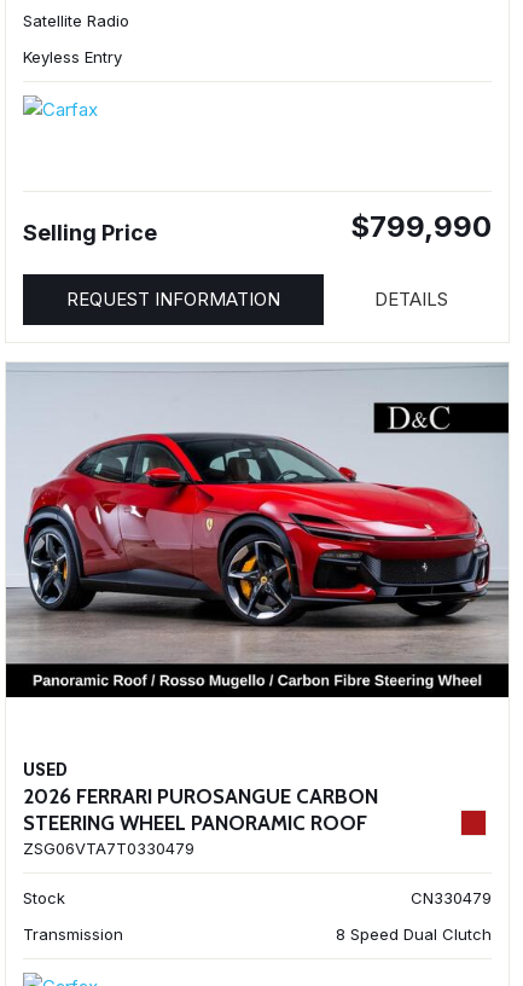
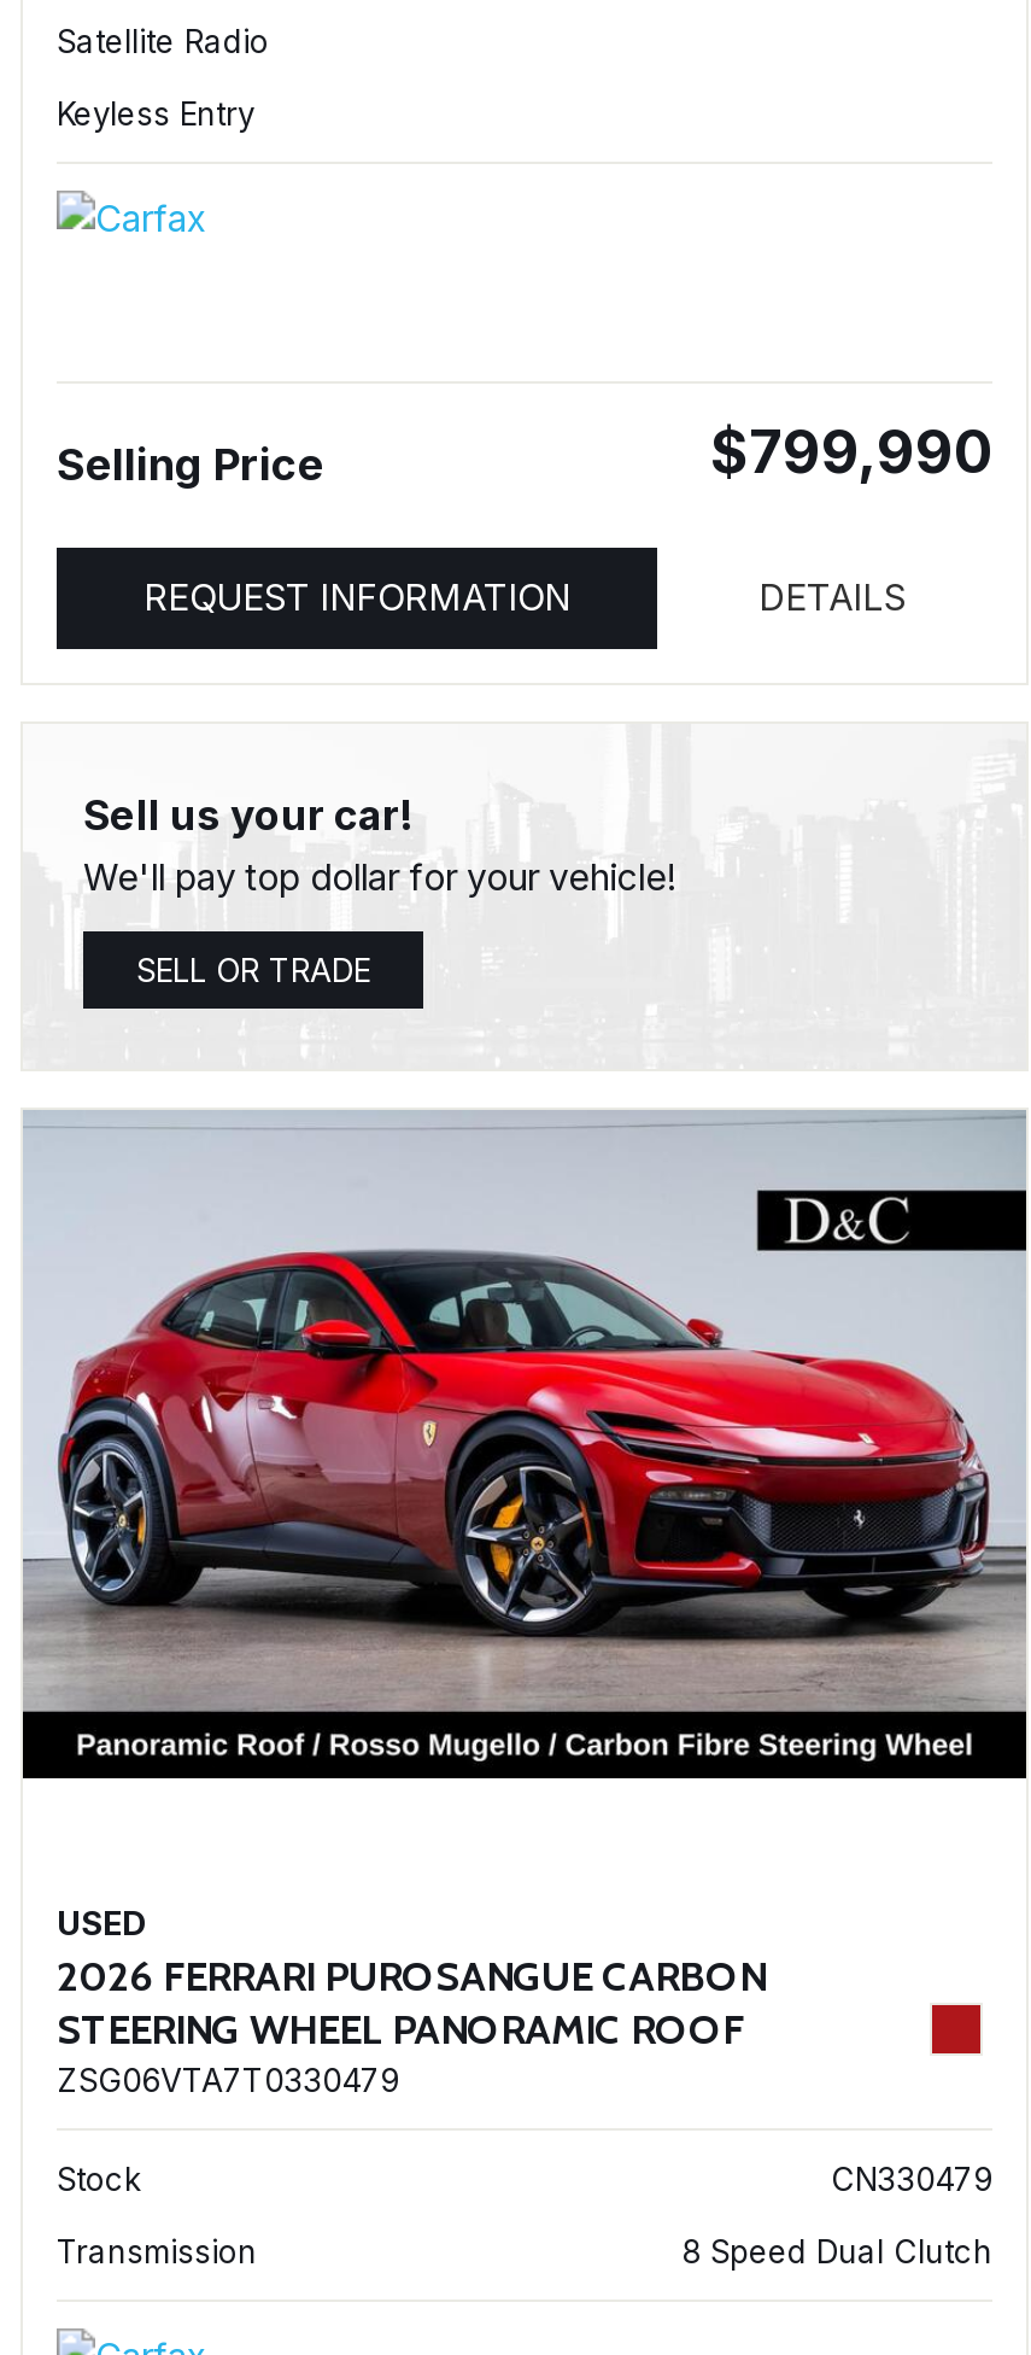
+ Sell us your car!
+ We'll pay top dollar for your vehicle!
+ SELL OR TRADE
